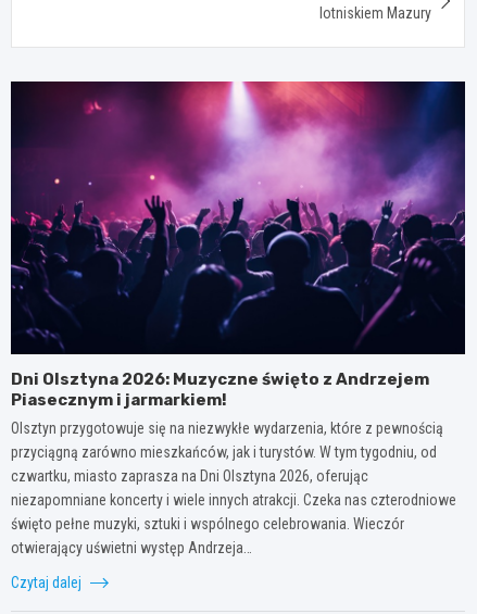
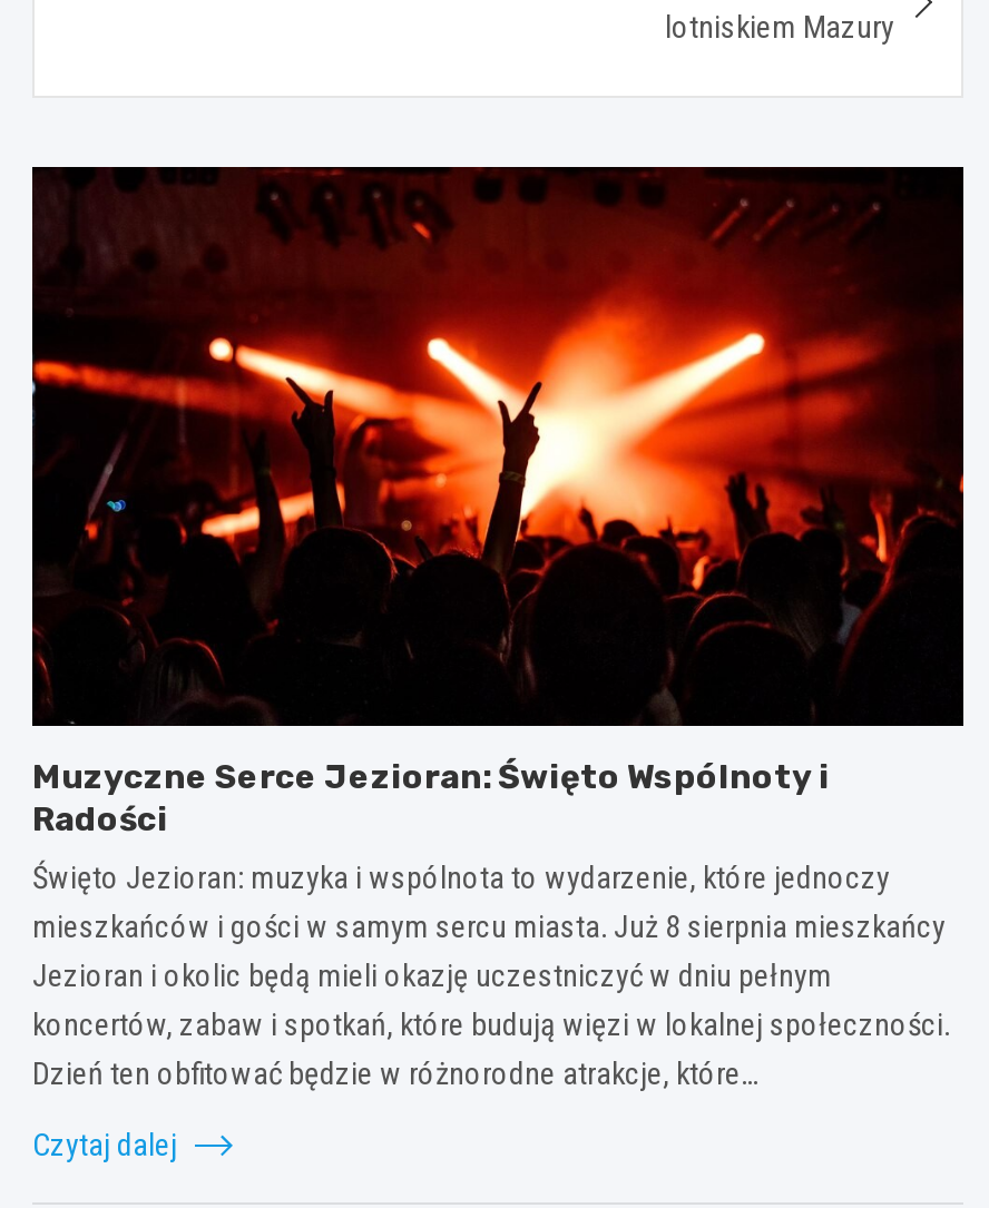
- [image]
- Dni Olsztyna 2026: Muzyczne święto z Andrzejem
- Piasecznym i jarmarkiem!
+ [image]
+ Muzyczne Serce Jezioran: Święto Wspólnoty i
+ Radości

- Olsztyn przygotowuje się na niezwykłe wydarzenia, które z pewnością
- przyciągną zarówno mieszkańców, jak i turystów. W tym tygodniu, od
- czwartku, miasto zaprasza na Dni Olsztyna 2026, oferując
- niezapomniane koncerty i wiele innych atrakcji. Czeka nas czterodniowe
- święto pełne muzyki, sztuki i wspólnego celebrowania. Wieczór
- otwierający uświetni występ Andrzeja…
+ Święto Jezioran: muzyka i wspólnota to wydarzenie, które jednoczy
+ mieszkańców i gości w samym sercu miasta. Już 8 sierpnia mieszkańcy
+ Jezioran i okolic będą mieli okazję uczestniczyć w dniu pełnym
+ koncertów, zabaw i spotkań, które budują więzi w lokalnej społeczności.
+ Dzień ten obfitować będzie w różnorodne atrakcje, które…
